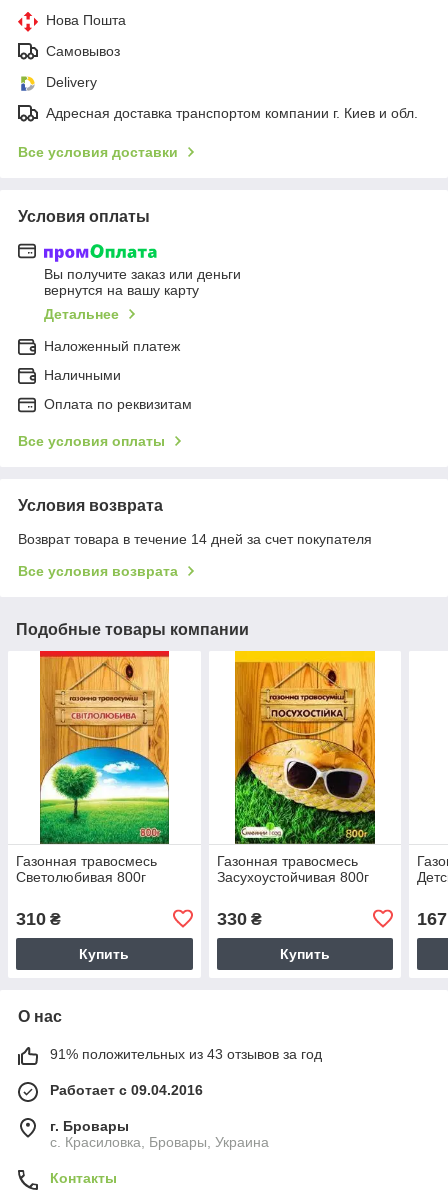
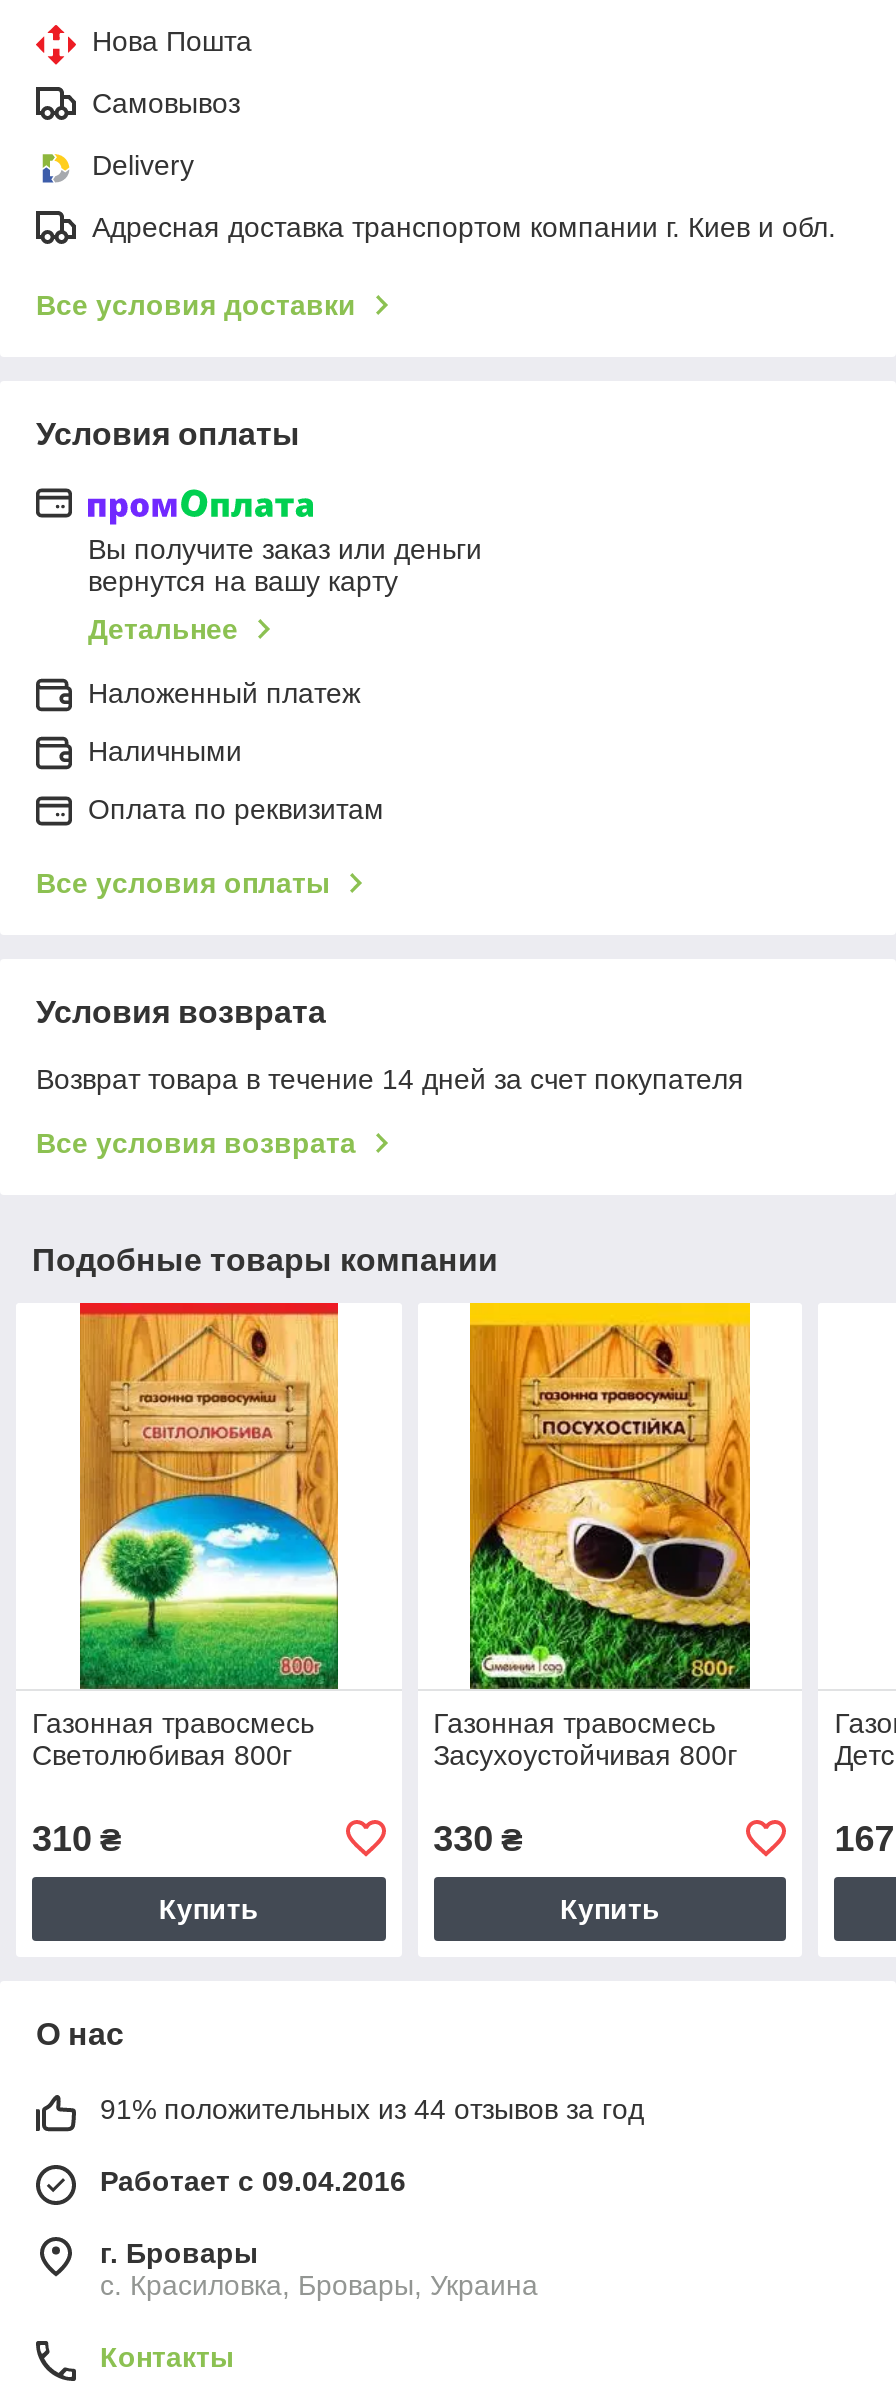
- 91% положительных из 43 отзывов за год
+ 91% положительных из 44 отзывов за год
